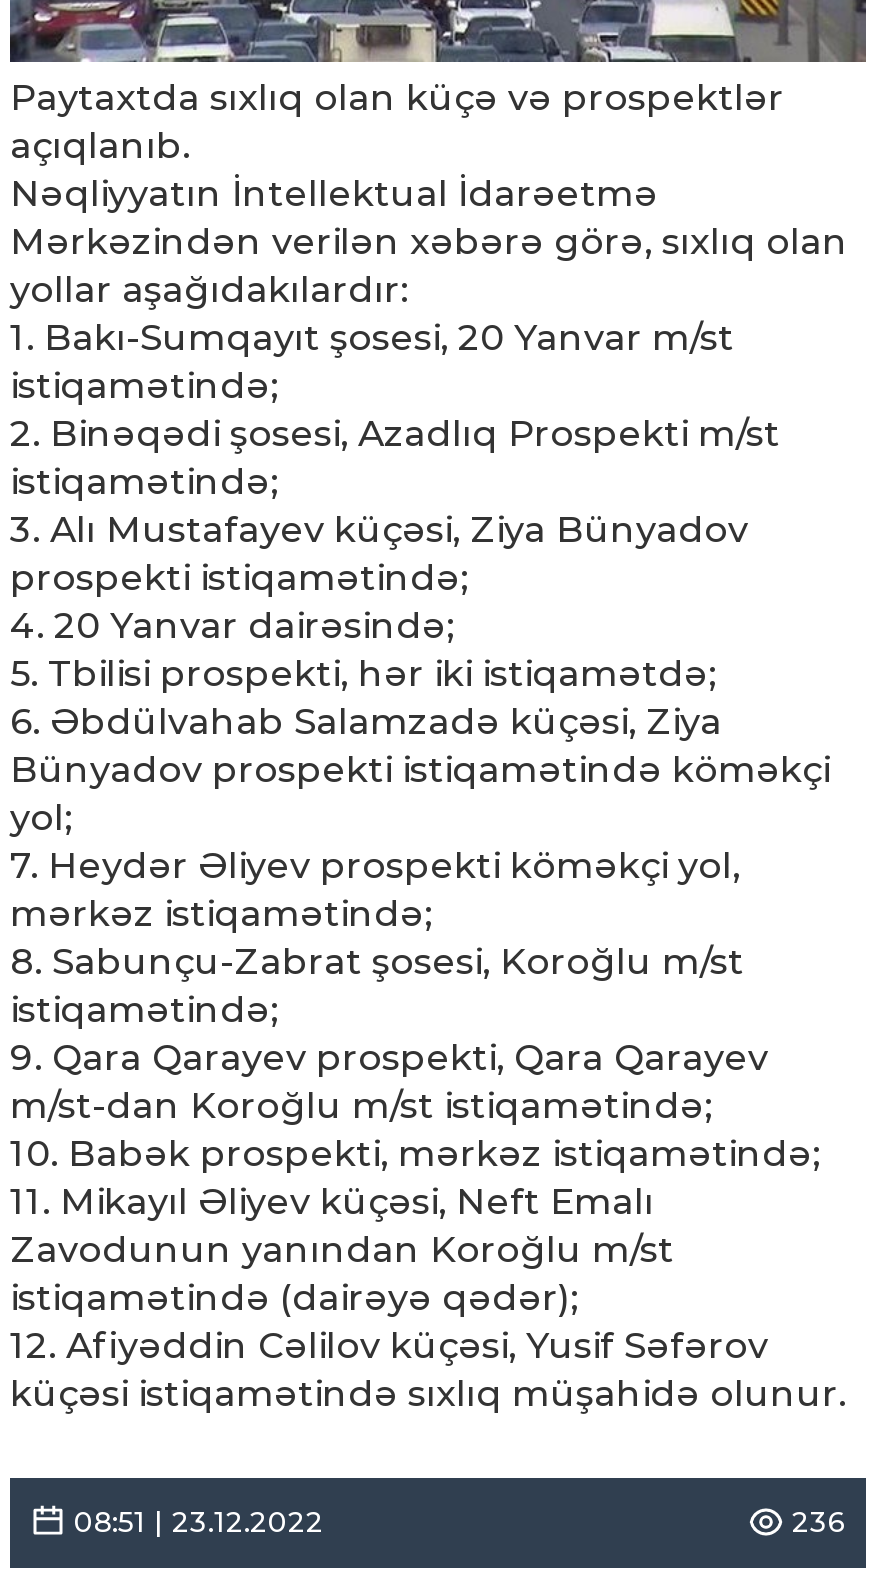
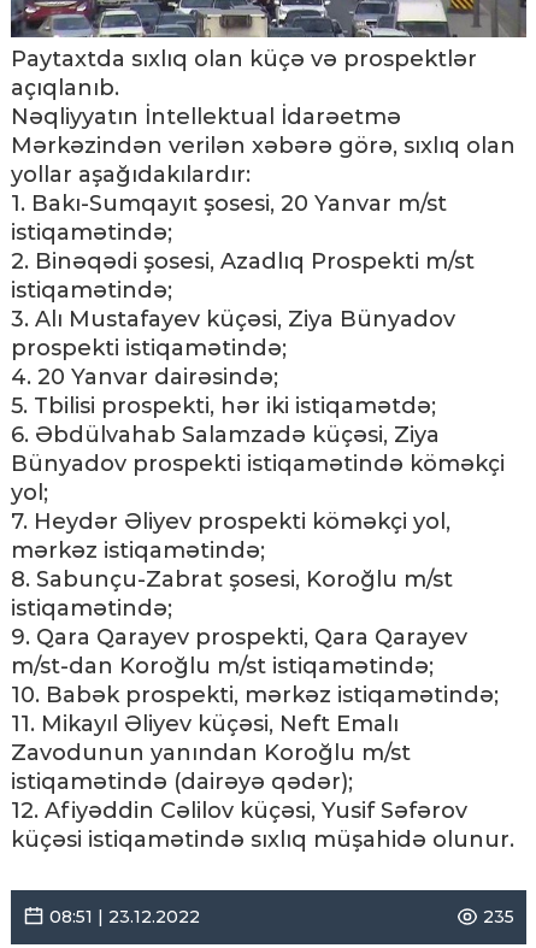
- 236
+ 235
